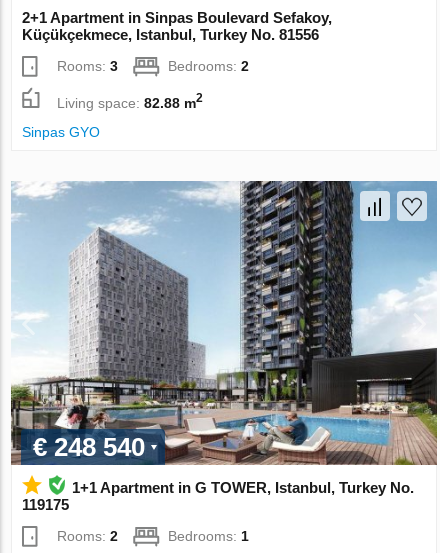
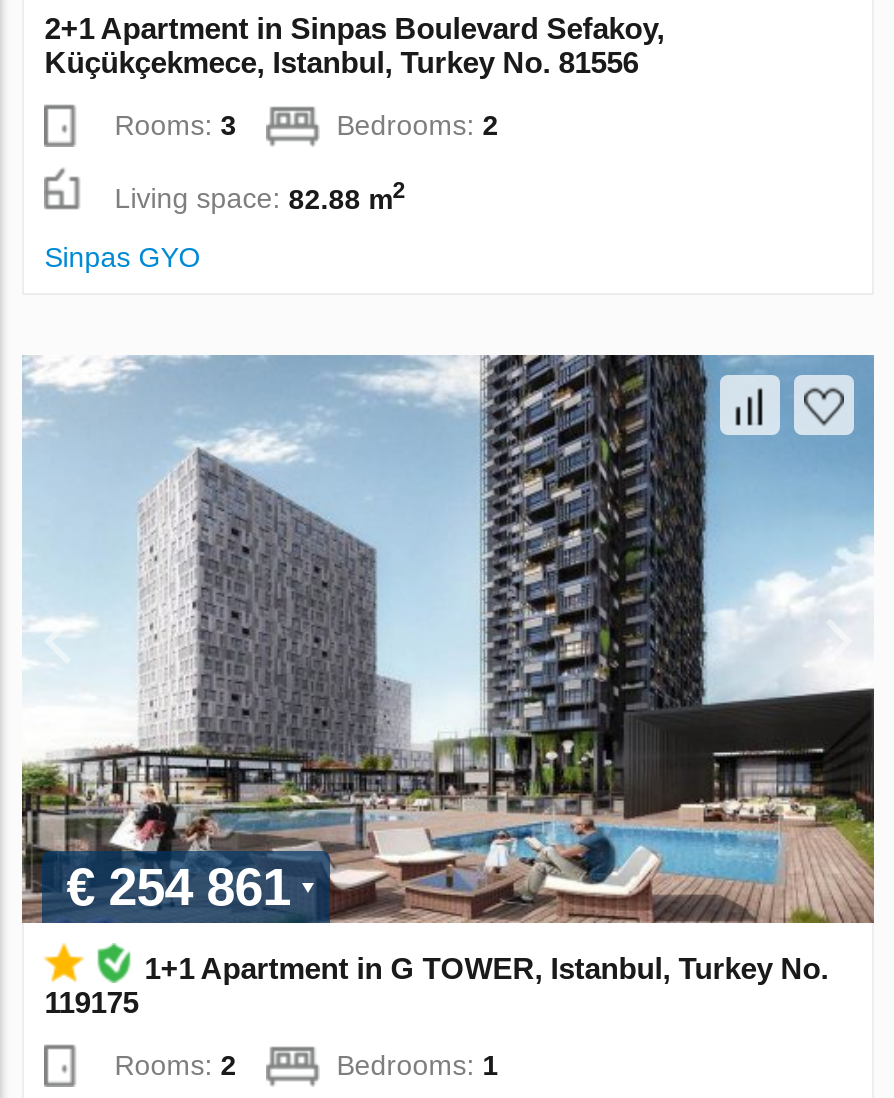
- € 248 540
+ € 254 861
